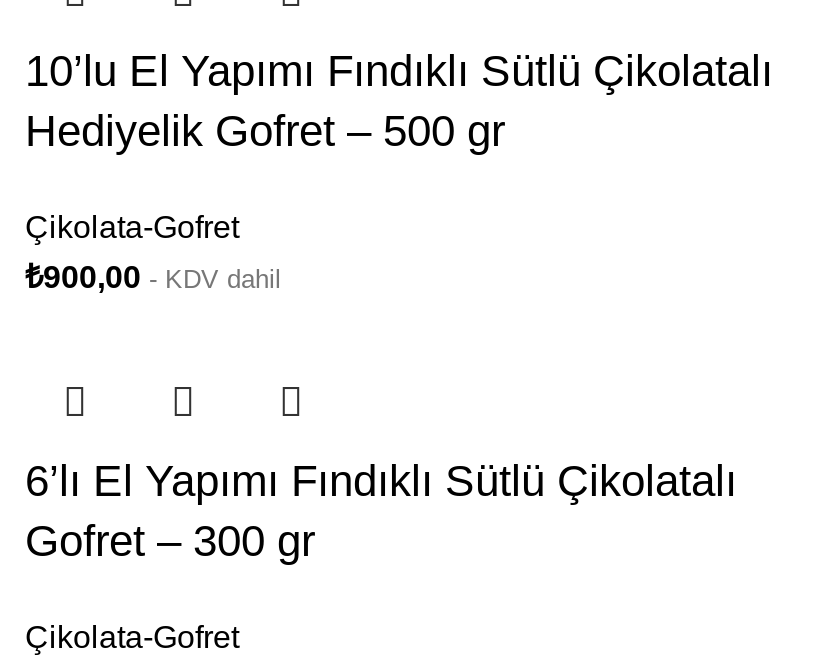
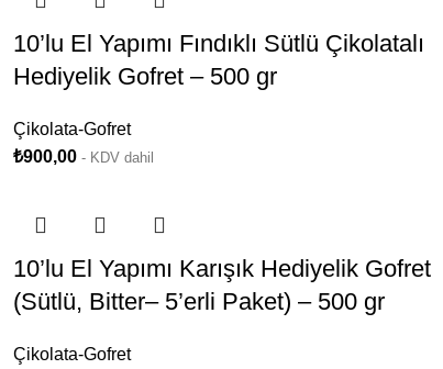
- 6’lı El Yapımı Fındıklı Sütlü Çikolatalı
- Gofret – 300 gr
+ 10’lu El Yapımı Karışık Hediyelik Gofret
+ (Sütlü, Bitter– 5’erli Paket) – 500 gr
